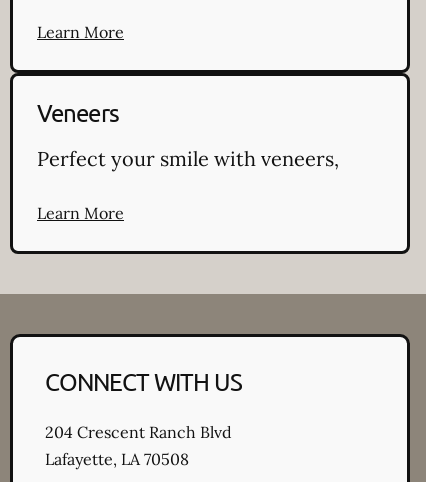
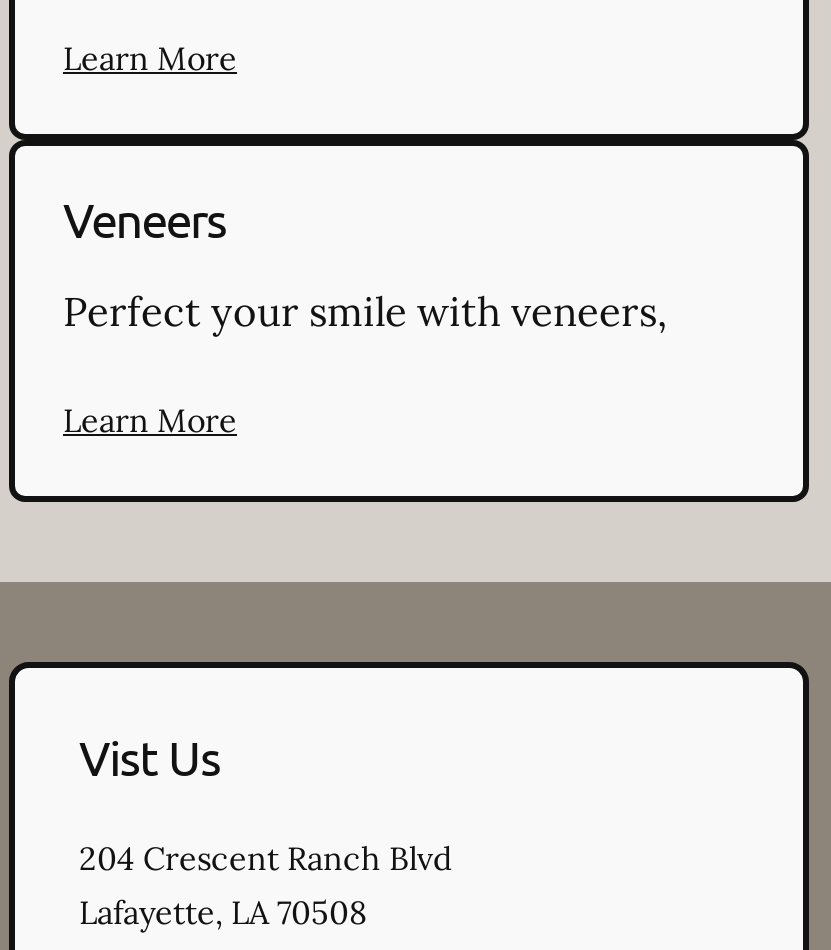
- CONNECT WITH US
+ Vist Us
